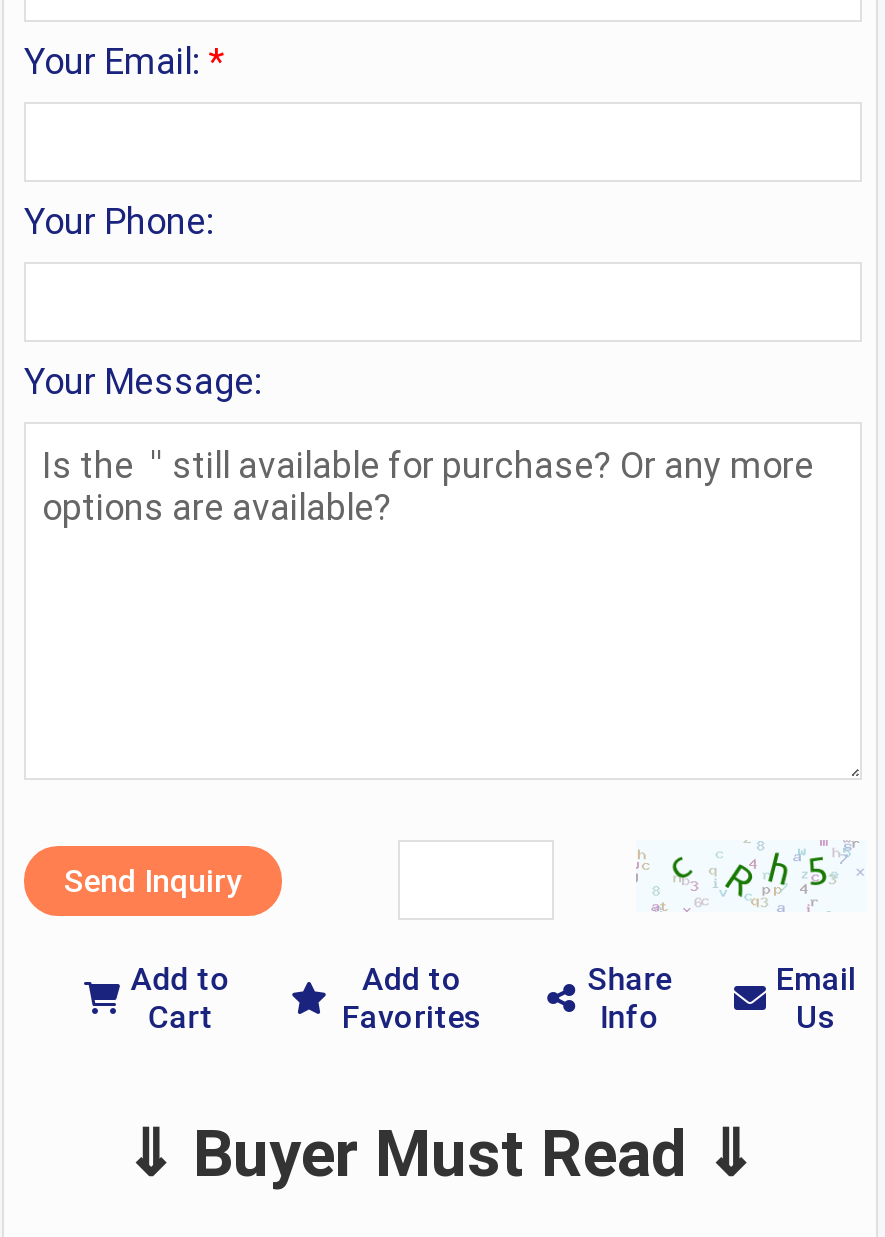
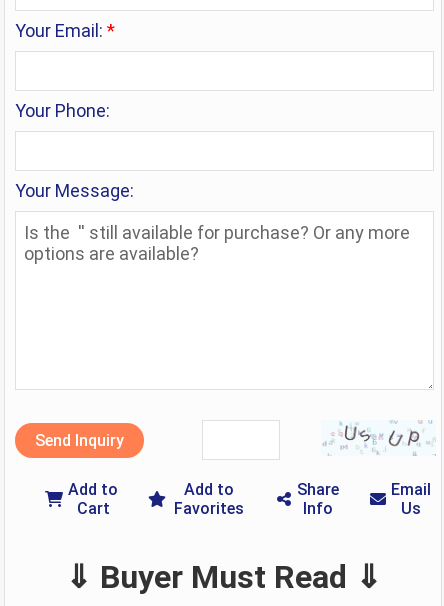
- [image]
+ [image]
